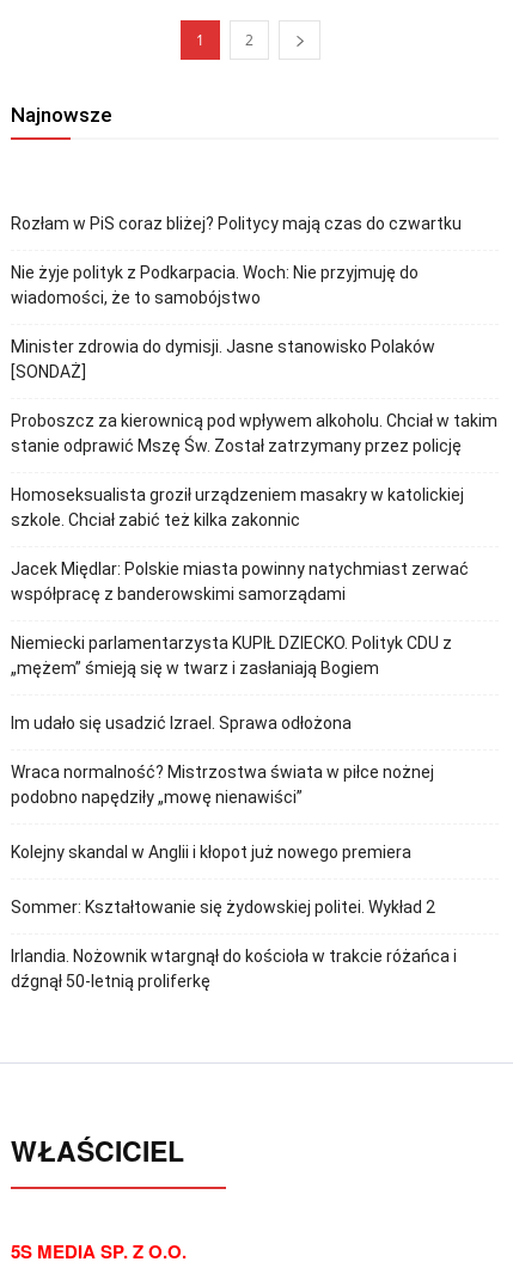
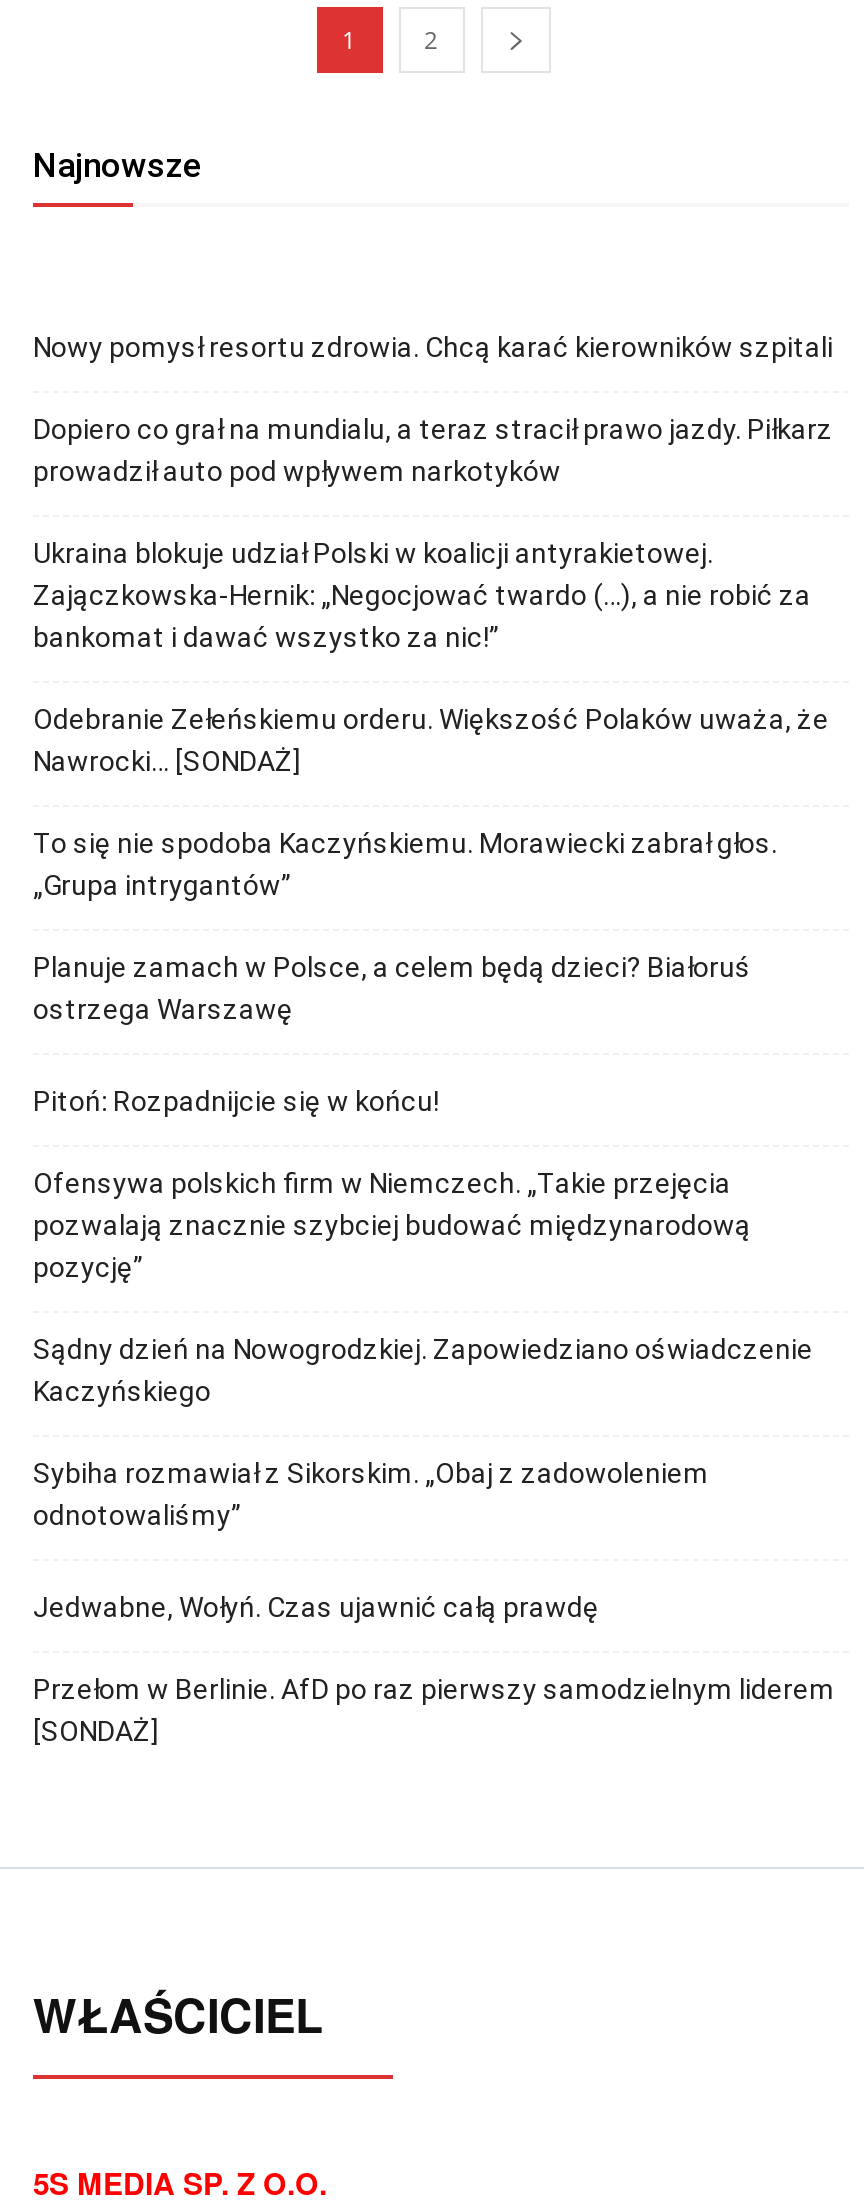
- Rozłam w PiS coraz bliżej? Politycy mają czas do czwartku
- Nie żyje polityk z Podkarpacia. Woch: Nie przyjmuję do
- wiadomości, że to samobójstwo
- Minister zdrowia do dymisji. Jasne stanowisko Polaków
+ Nowy pomysł resortu zdrowia. Chcą karać kierowników szpitali
+ Dopiero co grał na mundialu, a teraz stracił prawo jazdy. Piłkarz
+ prowadził auto pod wpływem narkotyków
+ Ukraina blokuje udział Polski w koalicji antyrakietowej.
+ Zajączkowska-Hernik: „Negocjować twardo (…), a nie robić za
+ bankomat i dawać wszystko za nic!”
+ Odebranie Zełeńskiemu orderu. Większość Polaków uważa, że
+ Nawrocki… [SONDAŻ]
+ To się nie spodoba Kaczyńskiemu. Morawiecki zabrał głos.
+ „Grupa intrygantów”
+ Planuje zamach w Polsce, a celem będą dzieci? Białoruś
+ ostrzega Warszawę
+ Pitoń: Rozpadnijcie się w końcu!
+ Ofensywa polskich firm w Niemczech. „Takie przejęcia
+ pozwalają znacznie szybciej budować międzynarodową
+ pozycję”
+ Sądny dzień na Nowogrodzkiej. Zapowiedziano oświadczenie
+ Kaczyńskiego
+ Sybiha rozmawiał z Sikorskim. „Obaj z zadowoleniem
+ odnotowaliśmy”
+ Jedwabne, Wołyń. Czas ujawnić całą prawdę
+ Przełom w Berlinie. AfD po raz pierwszy samodzielnym liderem

moved down: [SONDAŻ]

- Proboszcz za kierownicą pod wpływem alkoholu. Chciał w takim
- stanie odprawić Mszę Św. Został zatrzymany przez policję
- Homoseksualista groził urządzeniem masakry w katolickiej
- szkole. Chciał zabić też kilka zakonnic
- Jacek Międlar: Polskie miasta powinny natychmiast zerwać
- współpracę z banderowskimi samorządami
- Niemiecki parlamentarzysta KUPIŁ DZIECKO. Polityk CDU z
- „mężem” śmieją się w twarz i zasłaniają Bogiem
- Im udało się usadzić Izrael. Sprawa odłożona
- Wraca normalność? Mistrzostwa świata w piłce nożnej
- podobno napędziły „mowę nienawiści”
- Kolejny skandal w Anglii i kłopot już nowego premiera
- Sommer: Kształtowanie się żydowskiej politei. Wykład 2
- Irlandia. Nożownik wtargnął do kościoła w trakcie różańca i
- dźgnął 50-letnią proliferkę
